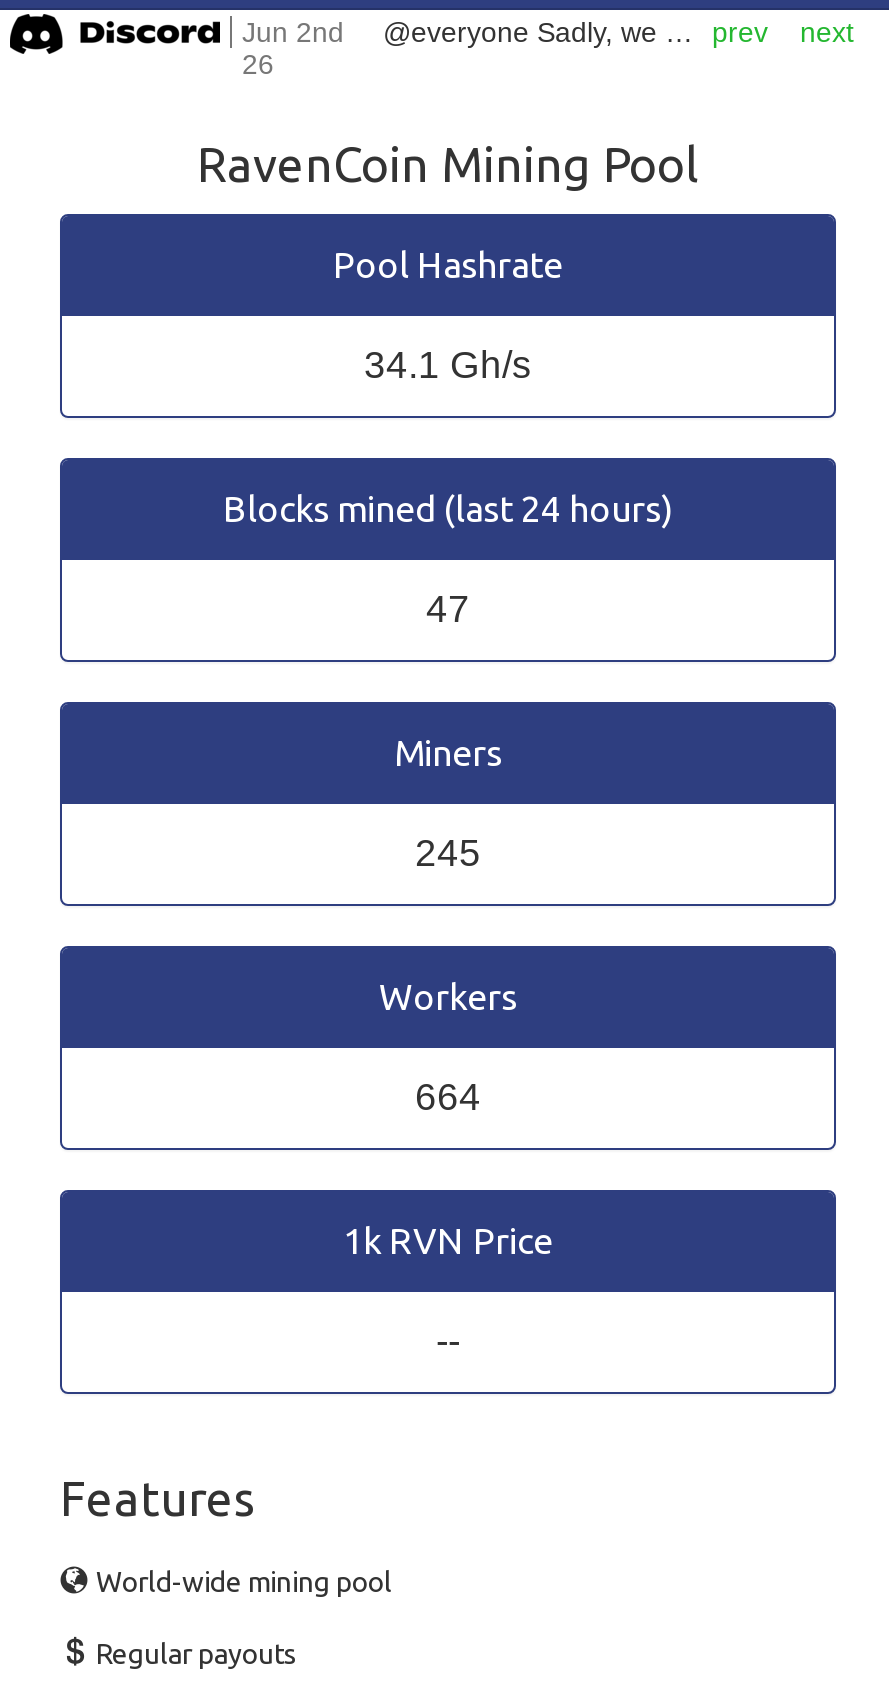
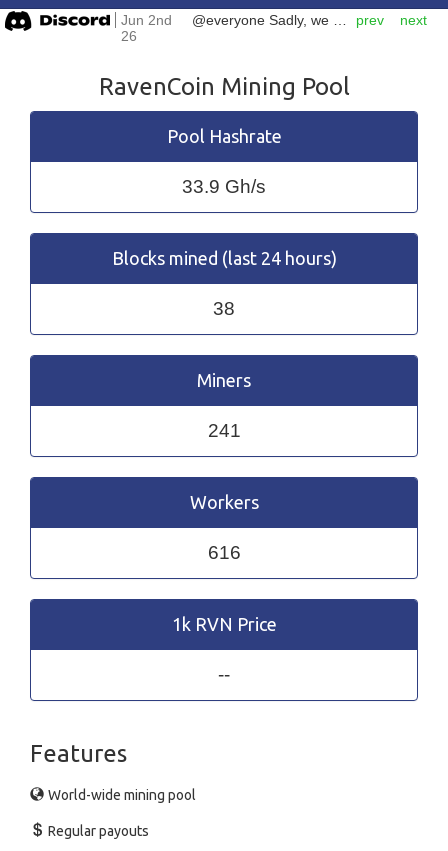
- 34.1 Gh/s
+ 33.9 Gh/s

- 47
+ 38

- 245
+ 241

- 664
+ 616
